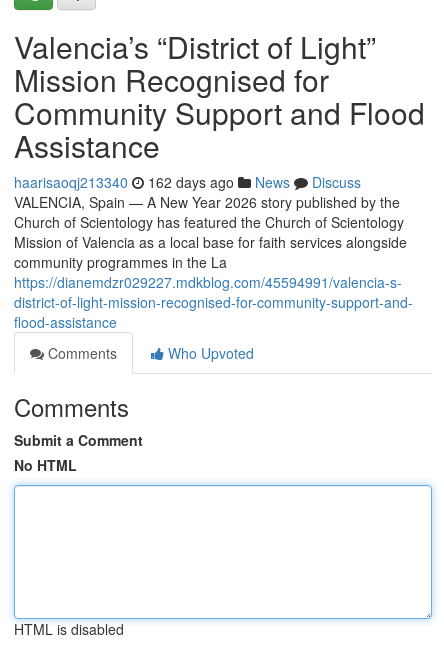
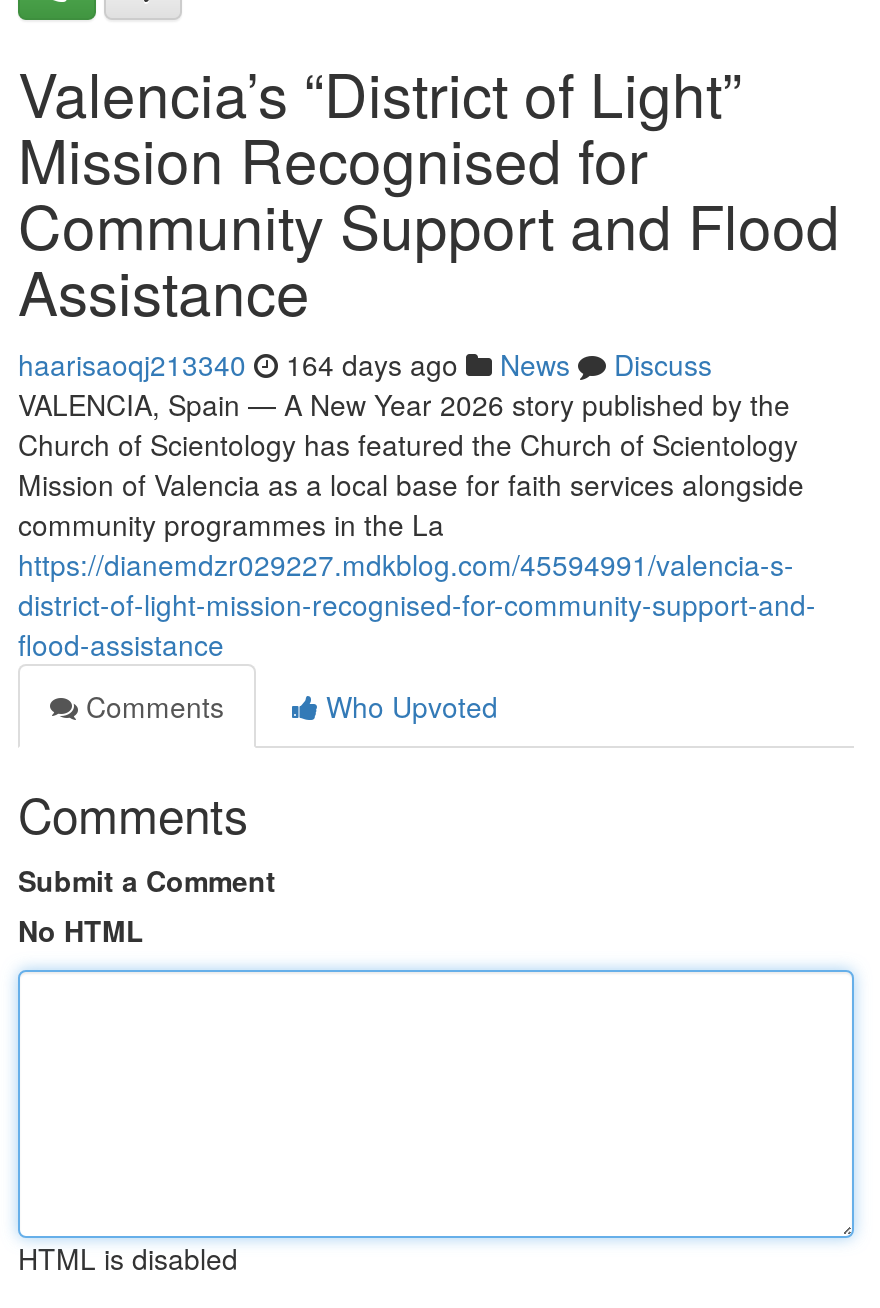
- haarisaoqj213340 162 days ago News Discuss
+ haarisaoqj213340 164 days ago News Discuss
